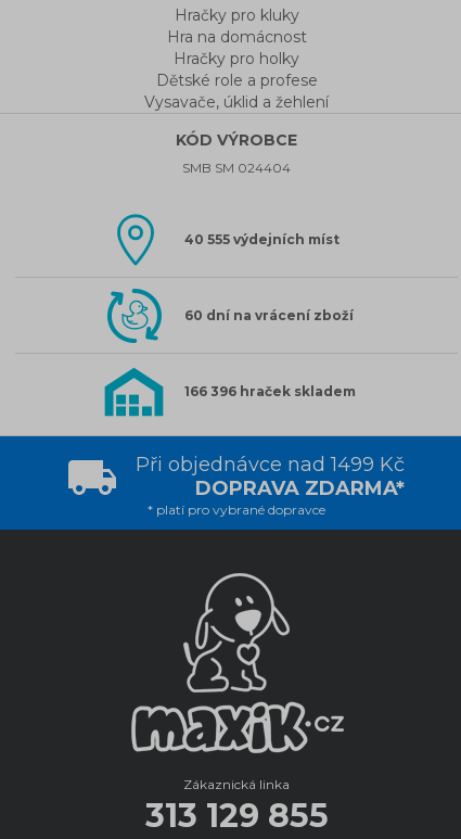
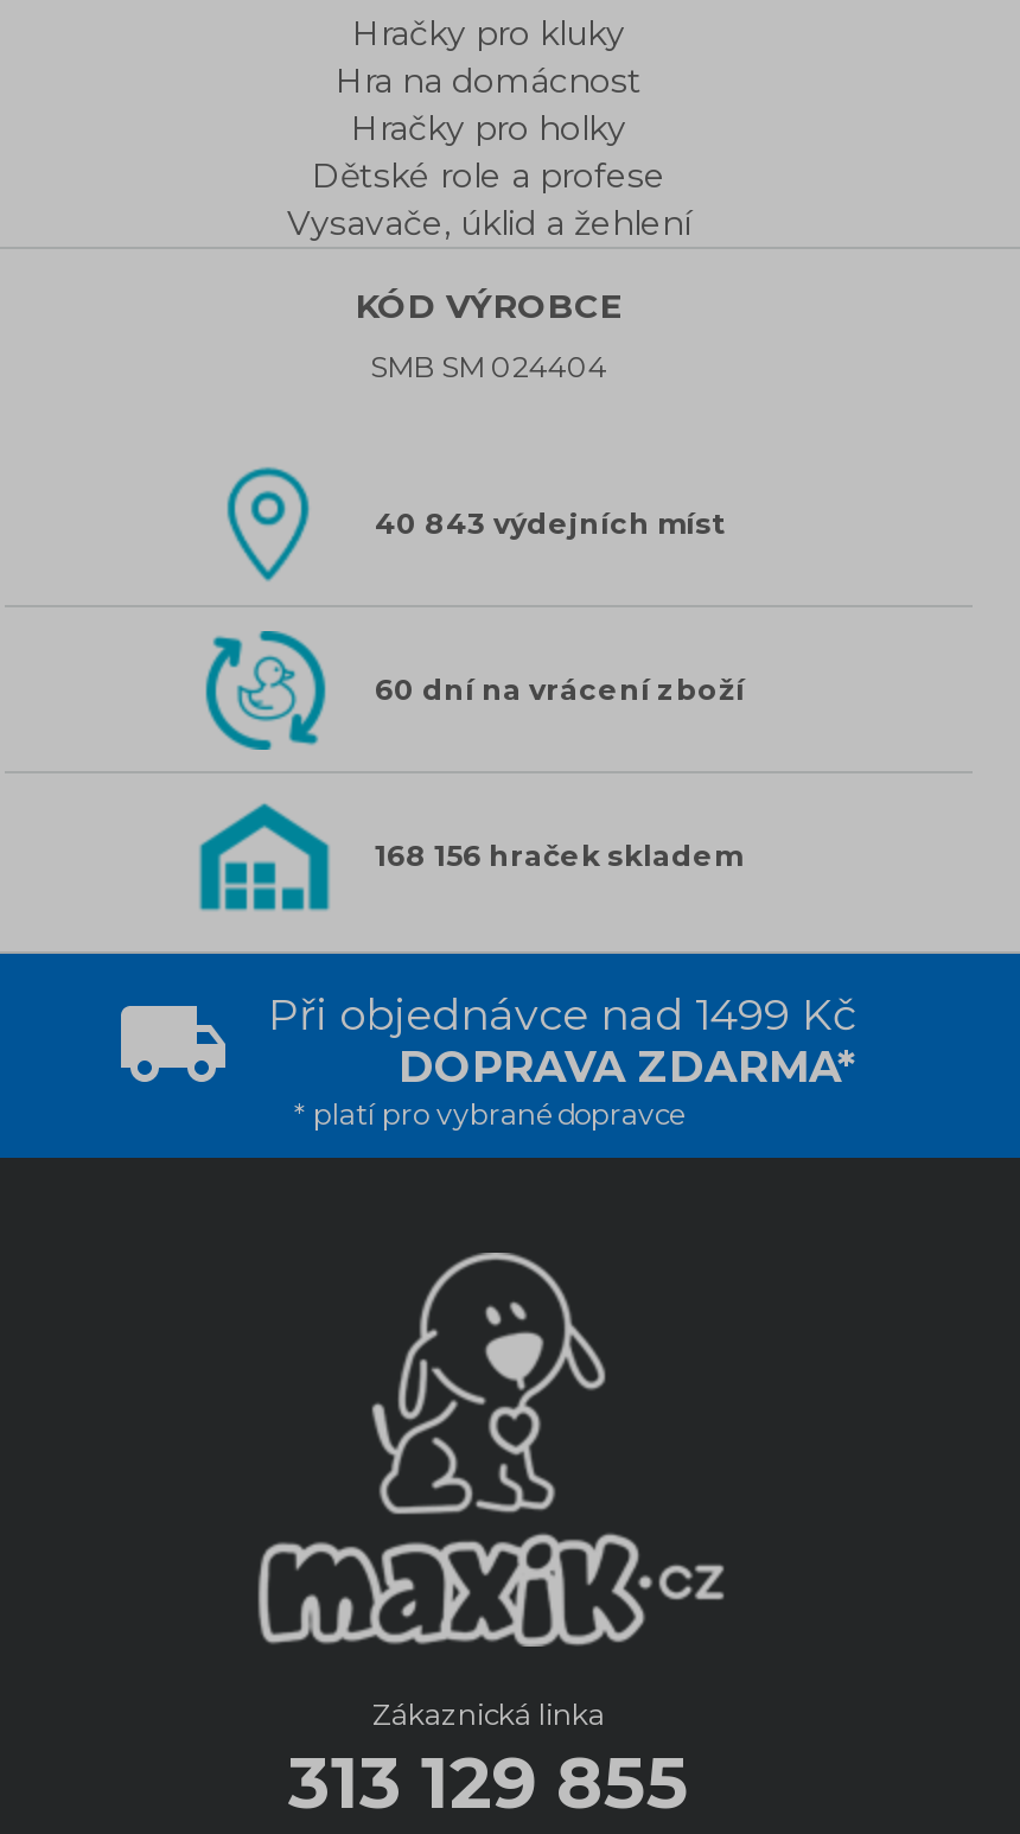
- 40 555 výdejních míst
+ 40 843 výdejních míst

- 166 396 hraček skladem
+ 168 156 hraček skladem
